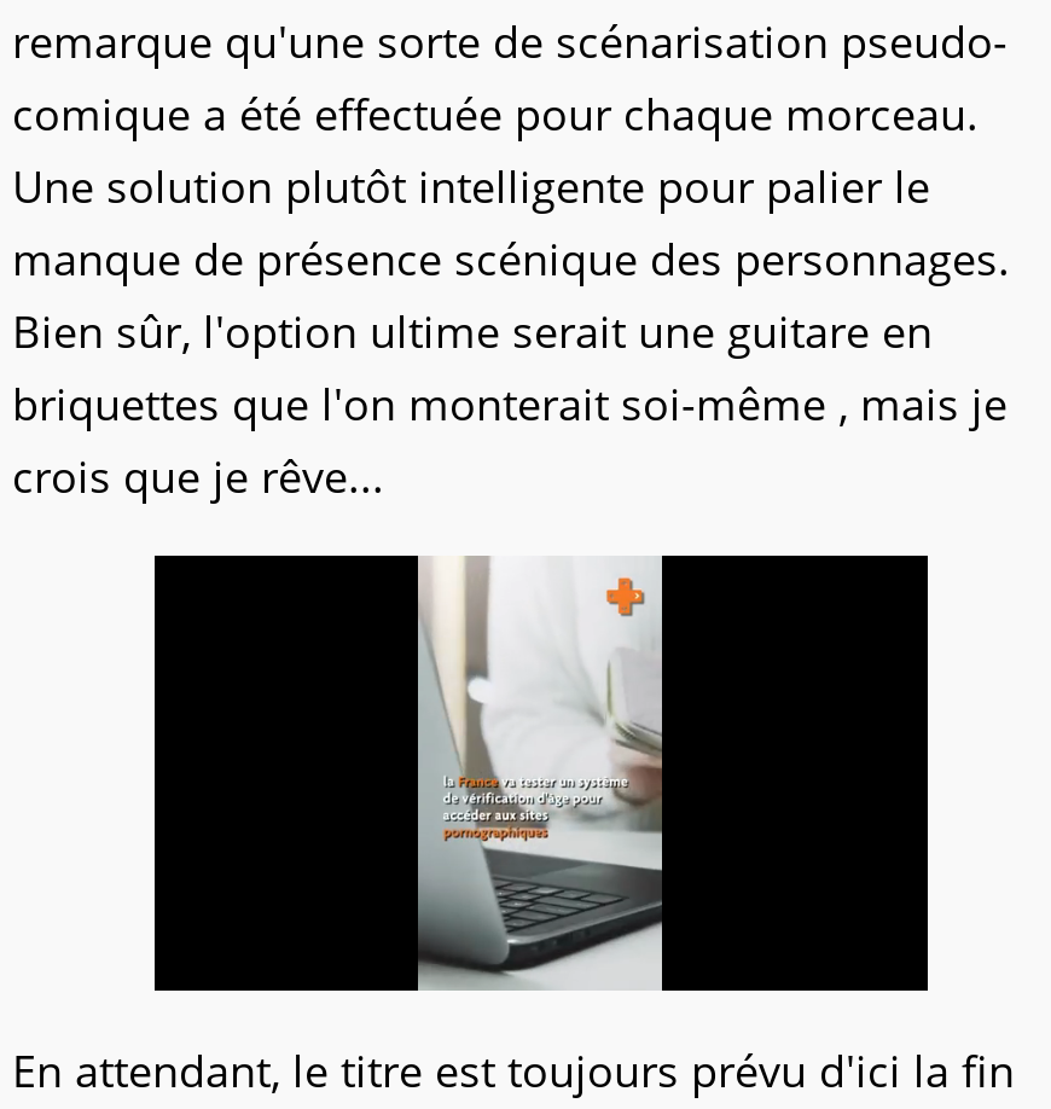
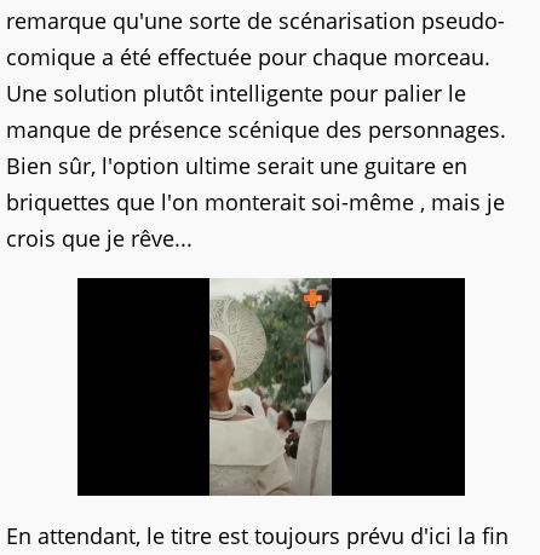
- [image]
+ [image]
